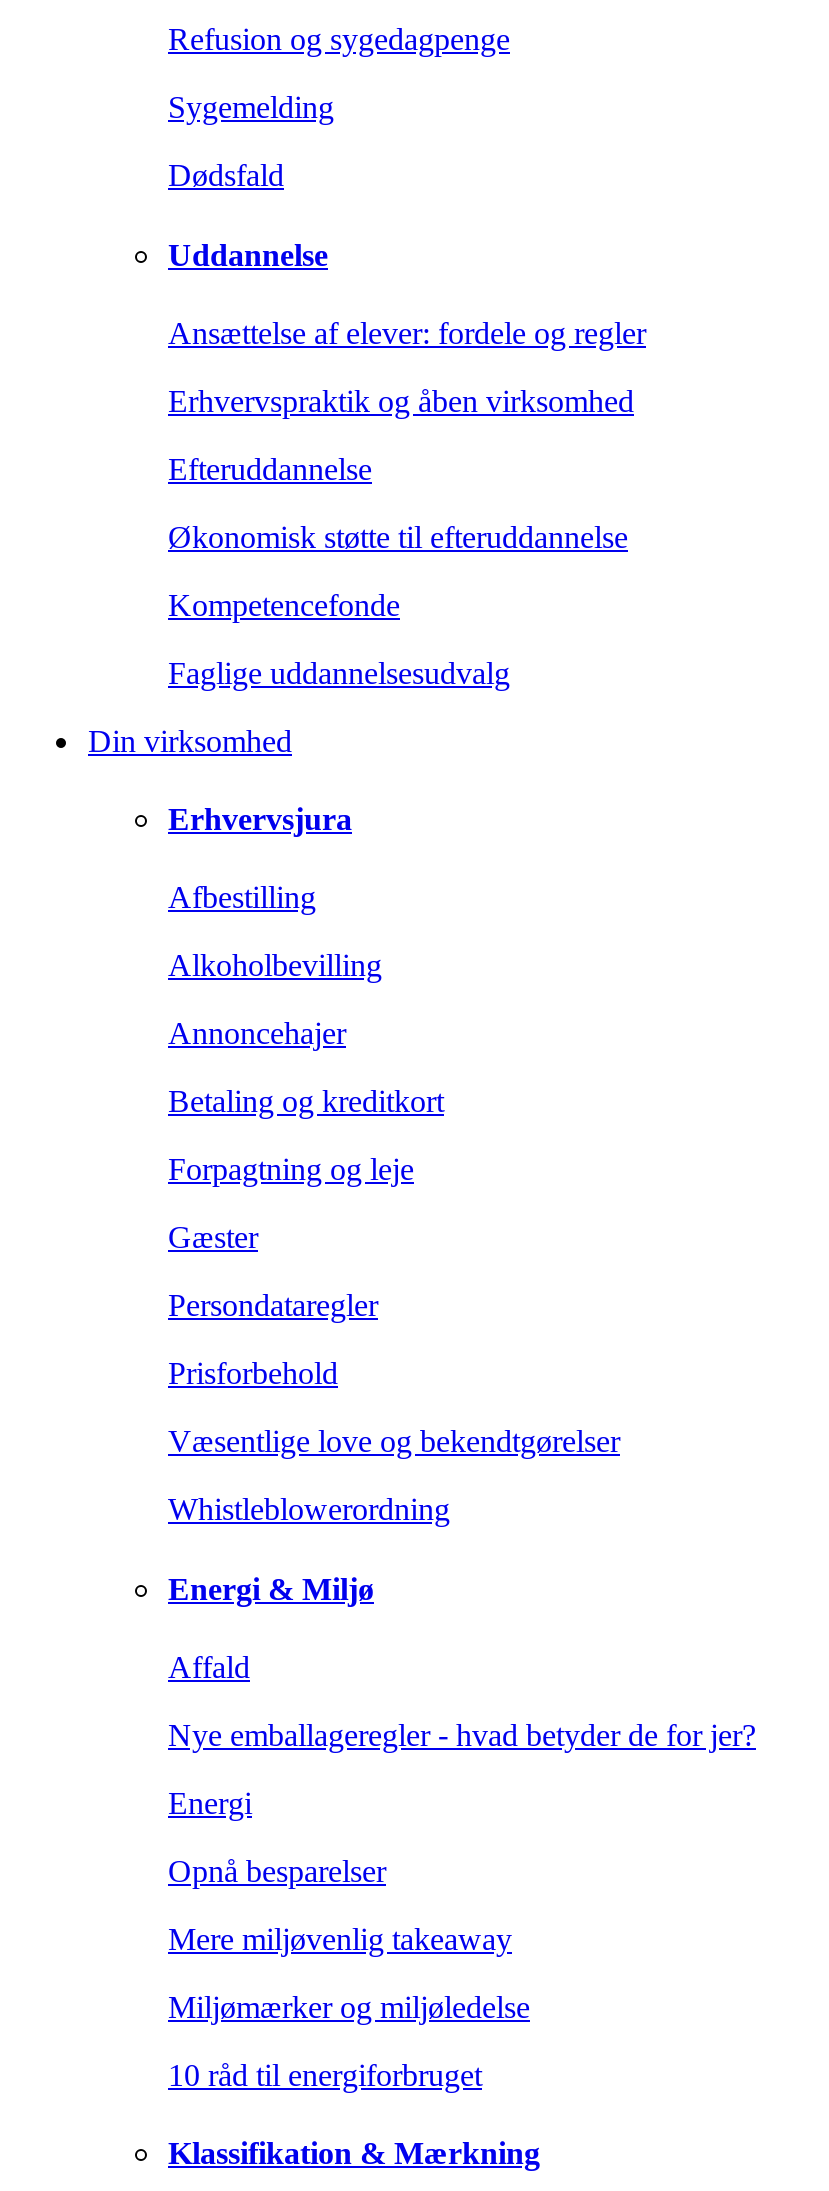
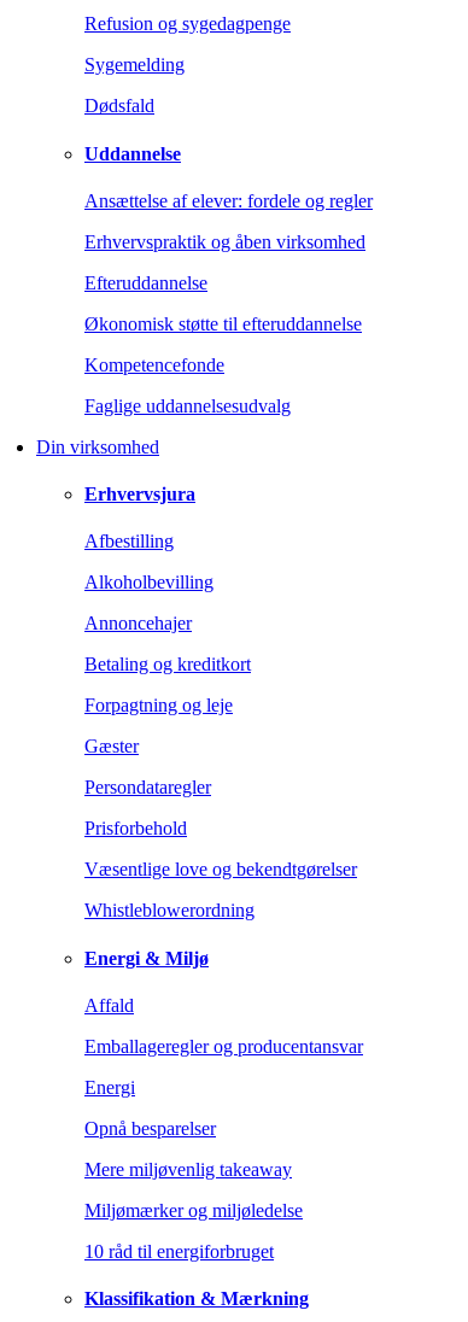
- Nye emballageregler - hvad betyder de for jer?
+ Emballageregler og producentansvar
